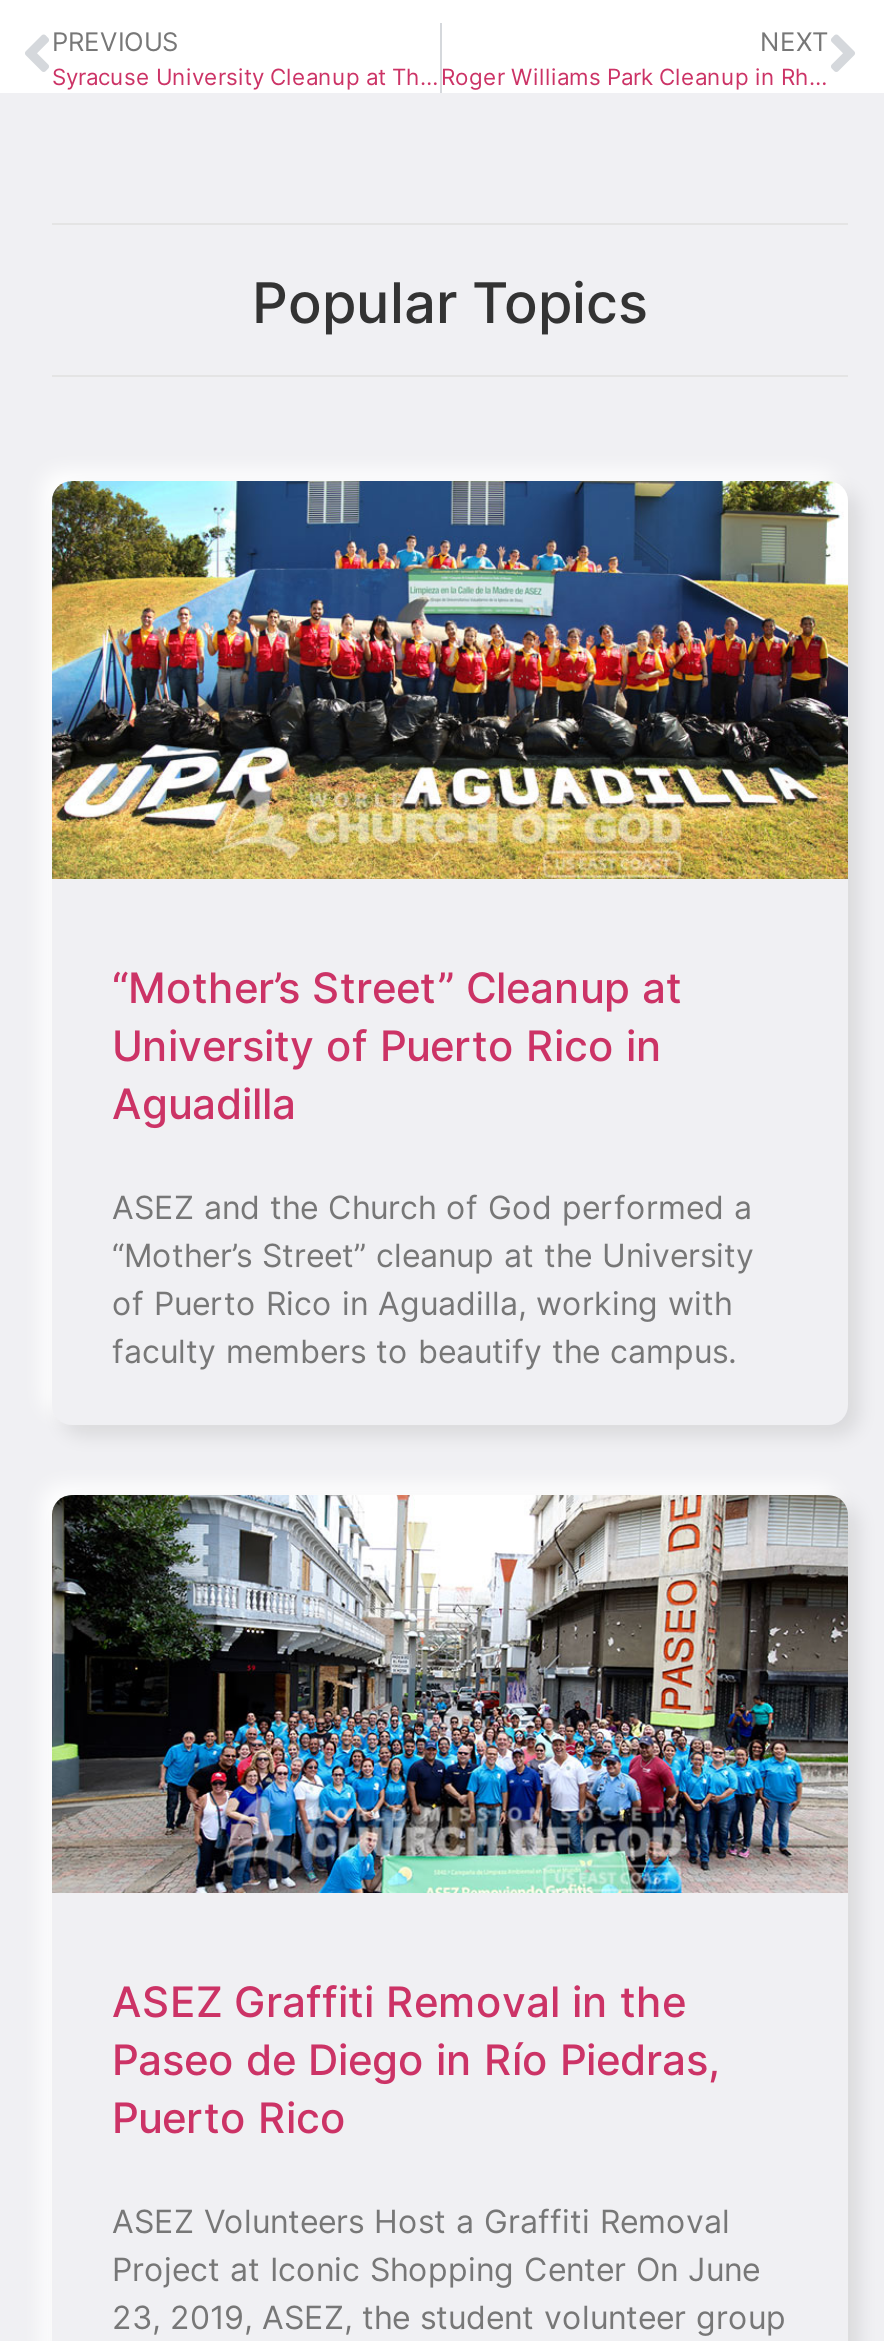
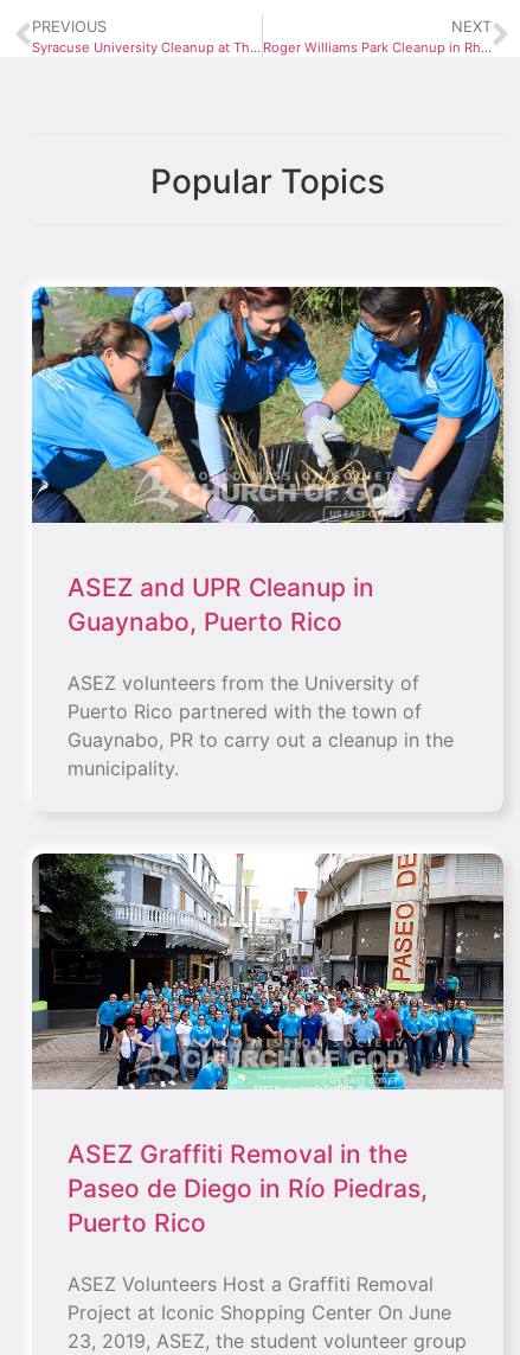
- [image]
+ [image]

- “Mother’s Street” Cleanup at
- University of Puerto Rico in
- Aguadilla
+ ASEZ and UPR Cleanup in
+ Guaynabo, Puerto Rico

- ASEZ and the Church of God performed a
- “Mother’s Street” cleanup at the University
- of Puerto Rico in Aguadilla, working with
- faculty members to beautify the campus.
+ ASEZ volunteers from the University of
+ Puerto Rico partnered with the town of
+ Guaynabo, PR to carry out a cleanup in the
+ municipality.
